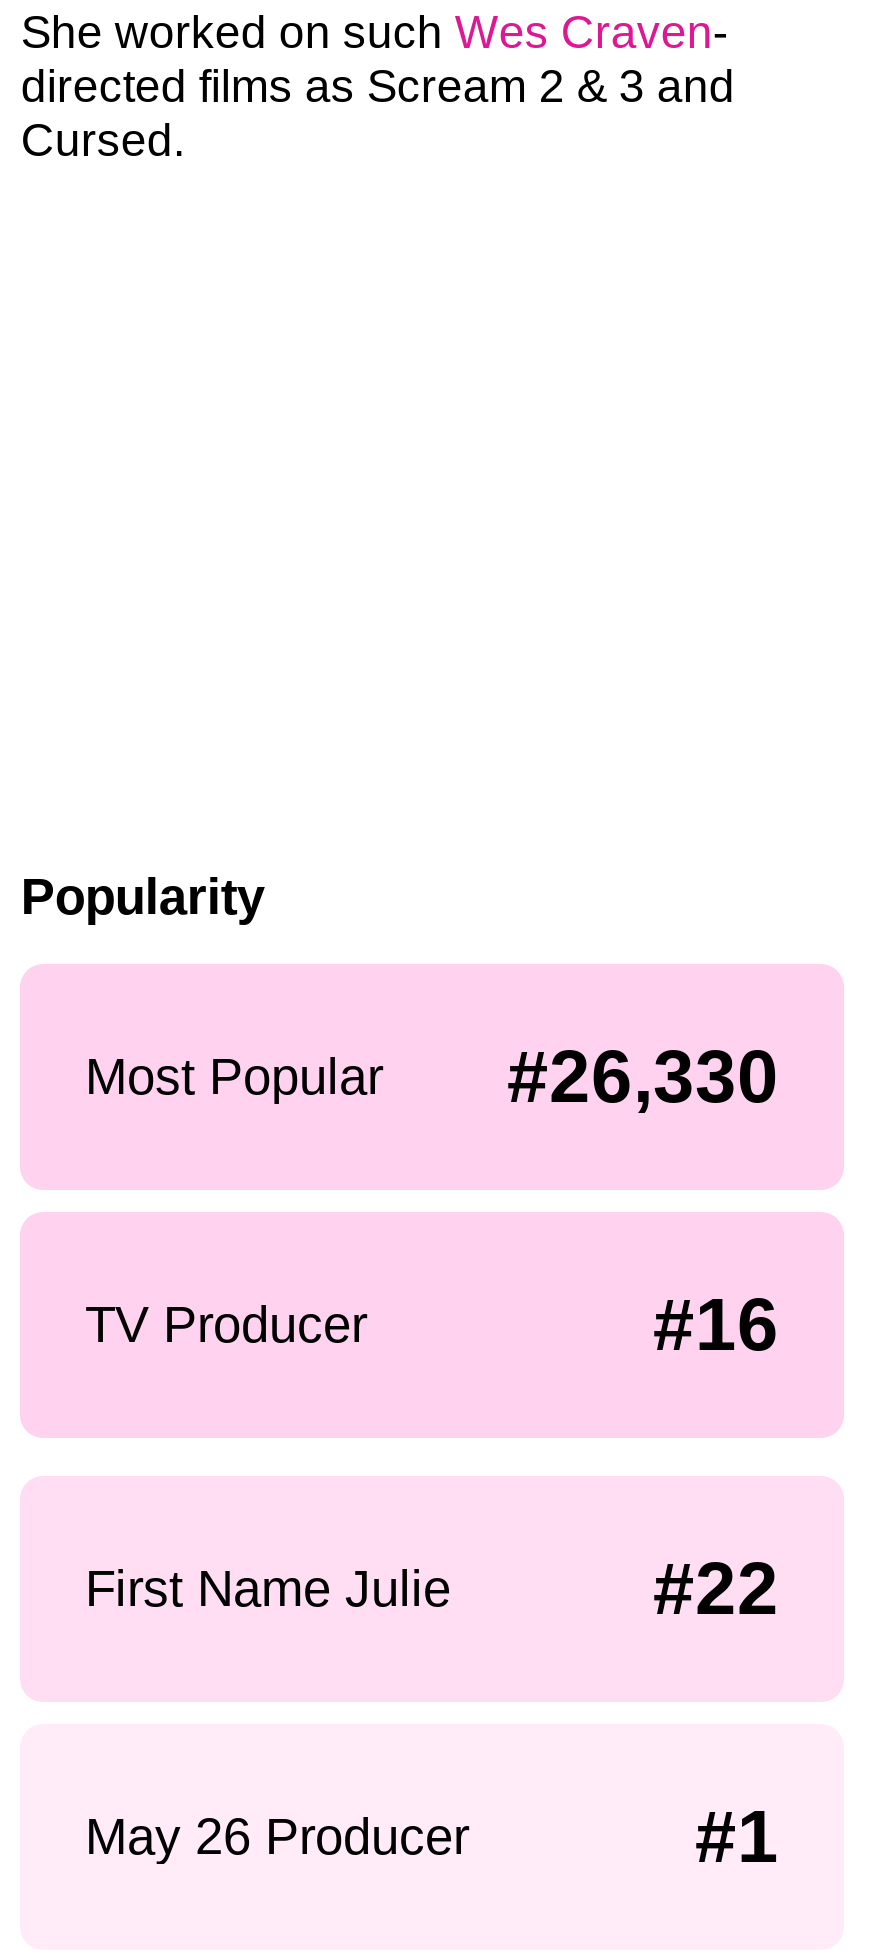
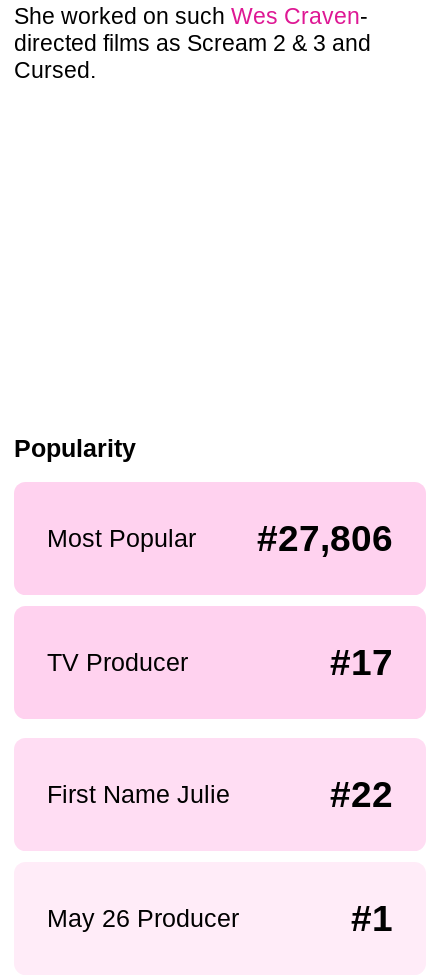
- #26,330
+ #27,806

- #16
+ #17
